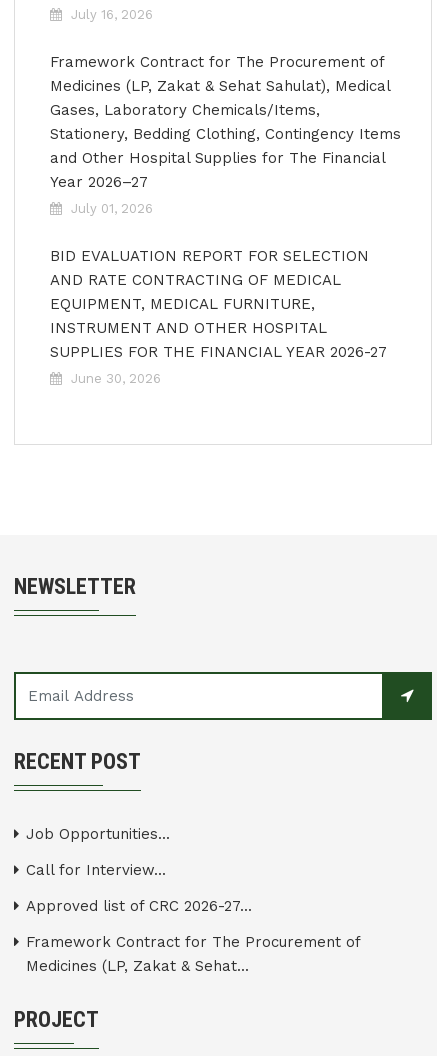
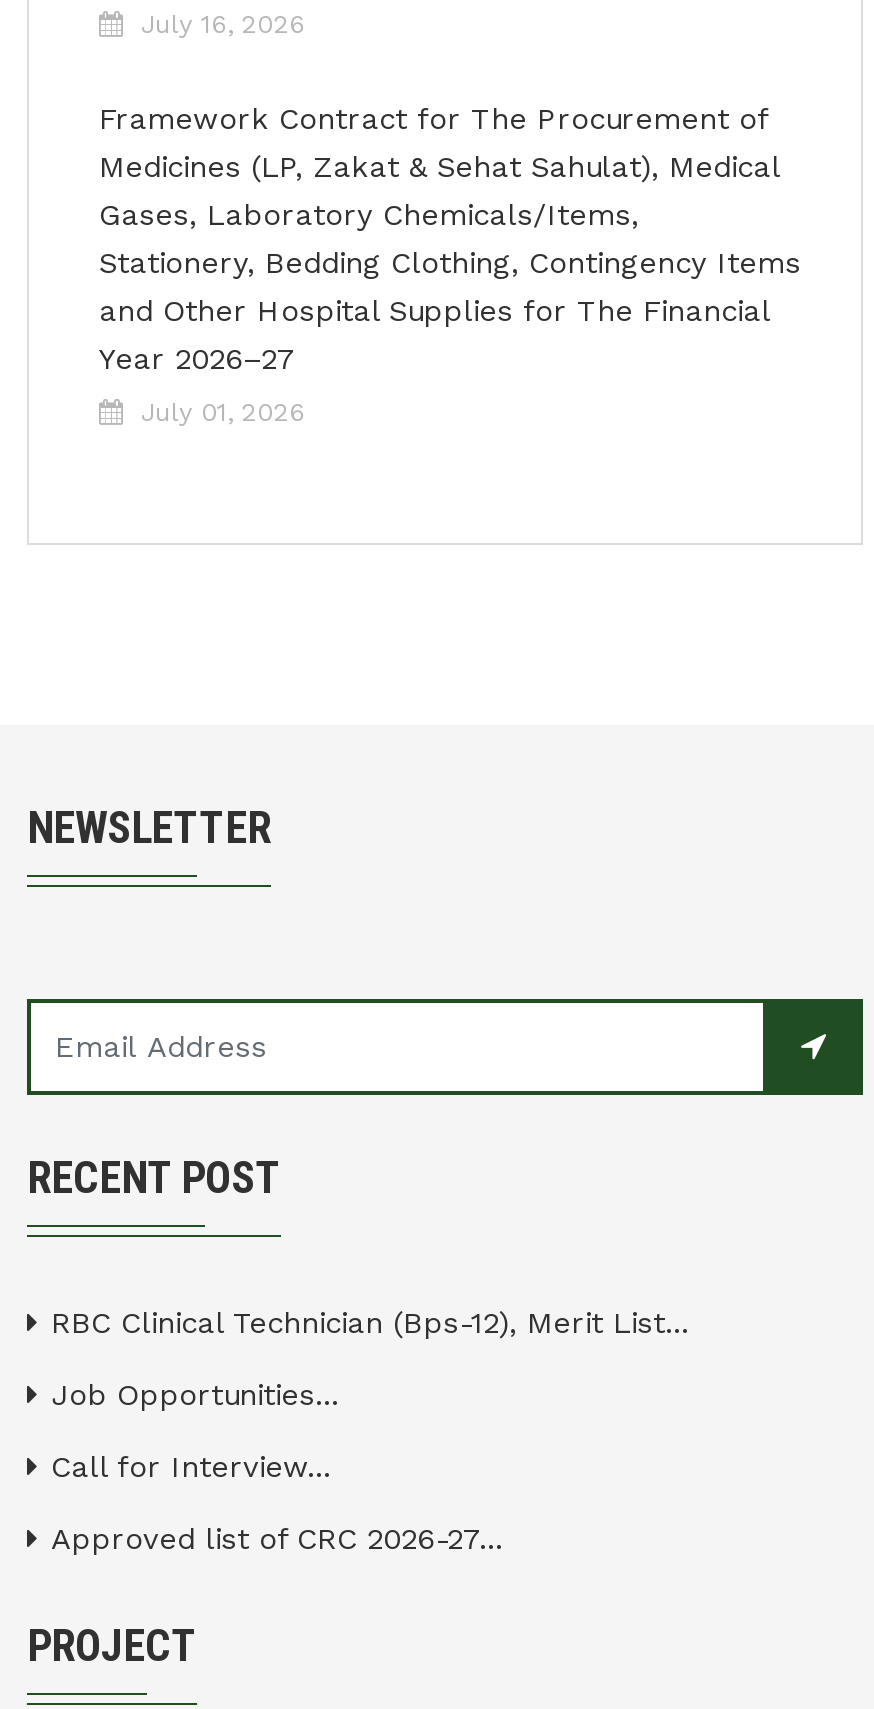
- BID EVALUATION REPORT FOR SELECTION
- AND RATE CONTRACTING OF MEDICAL
- EQUIPMENT, MEDICAL FURNITURE,
- INSTRUMENT AND OTHER HOSPITAL
- SUPPLIES FOR THE FINANCIAL YEAR 2026-27
- June 30, 2026

+ RBC Clinical Technician (Bps-12), Merit List...

- Framework Contract for The Procurement of
- Medicines (LP, Zakat & Sehat...
